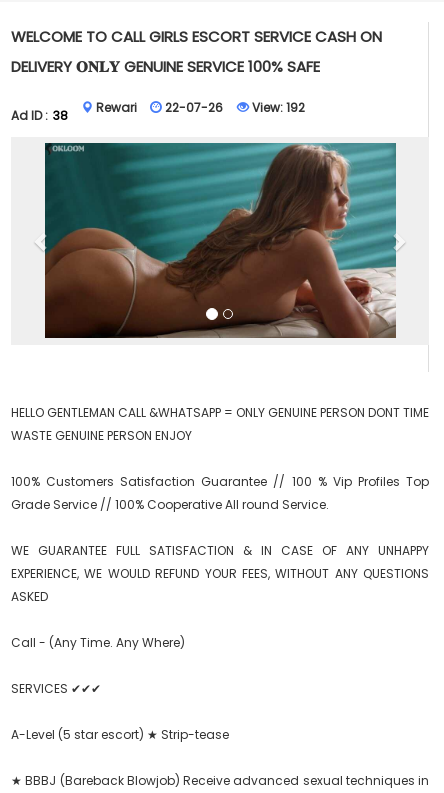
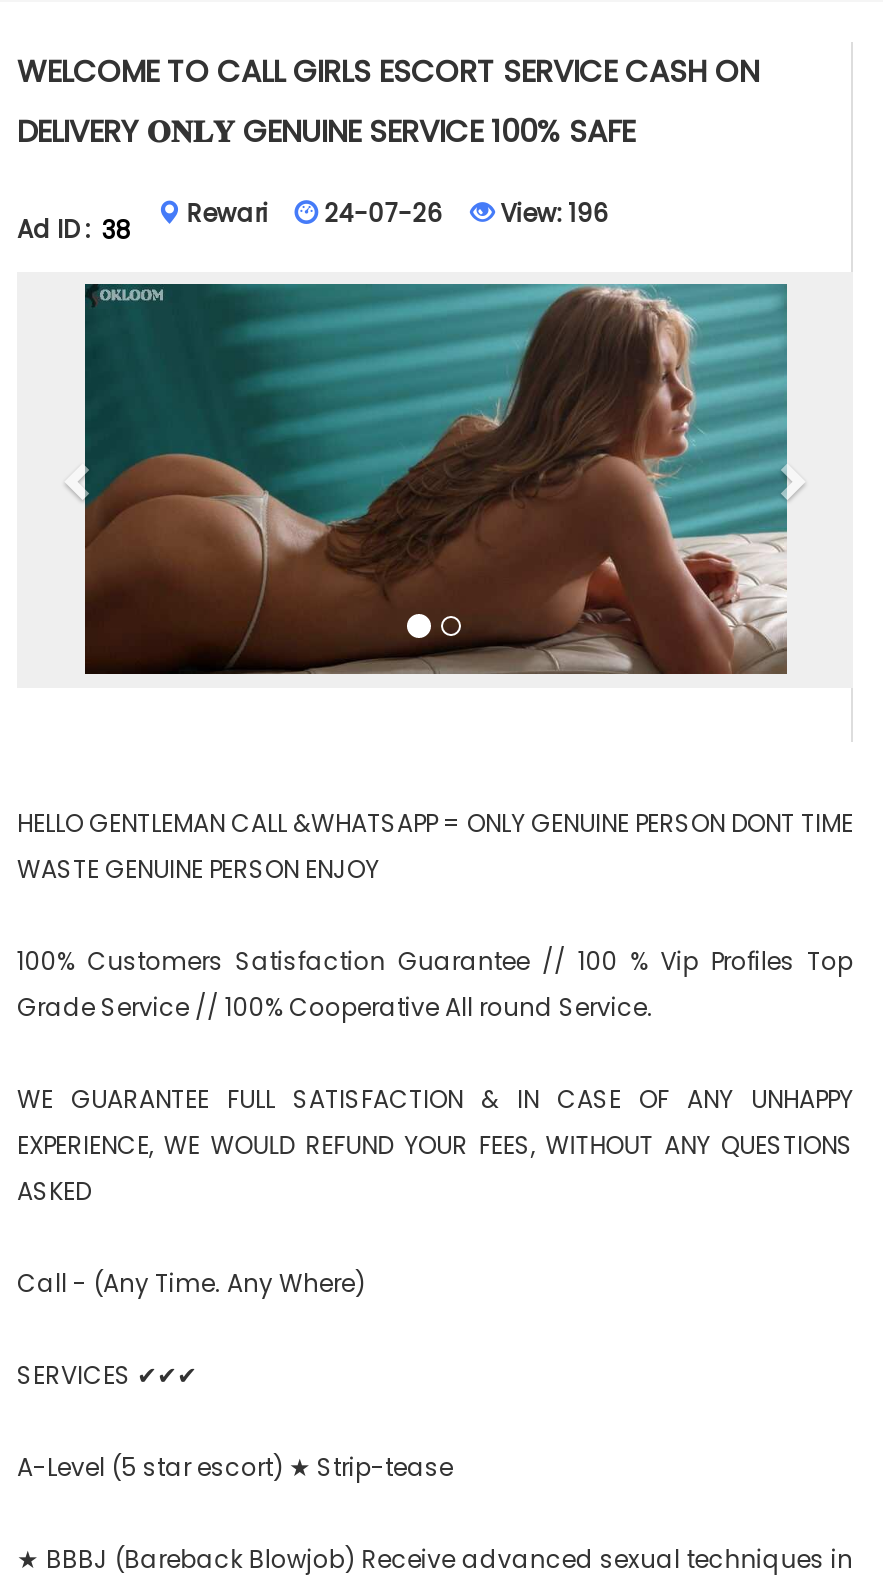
- 22-07-26
+ 24-07-26

- View: 192
+ View: 196
